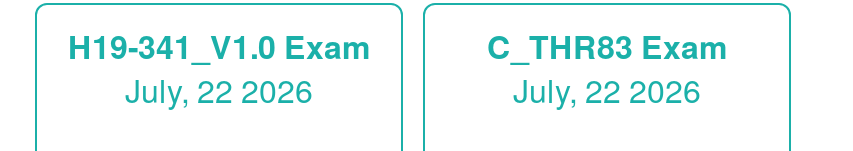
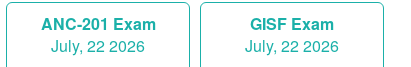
- H19-341_V1.0 Exam
+ ANC-201 Exam

- C_THR83 Exam
+ GISF Exam
